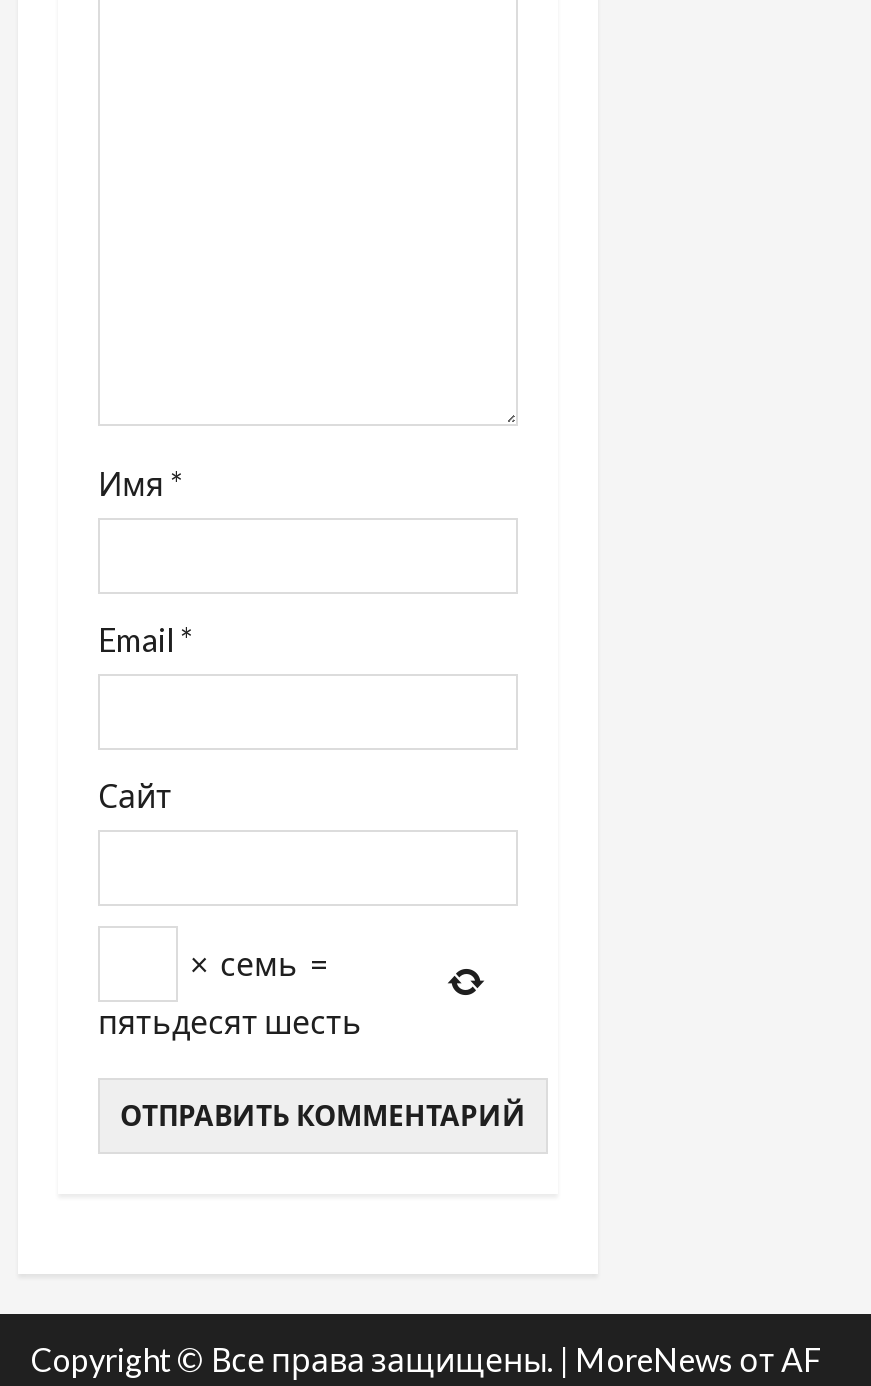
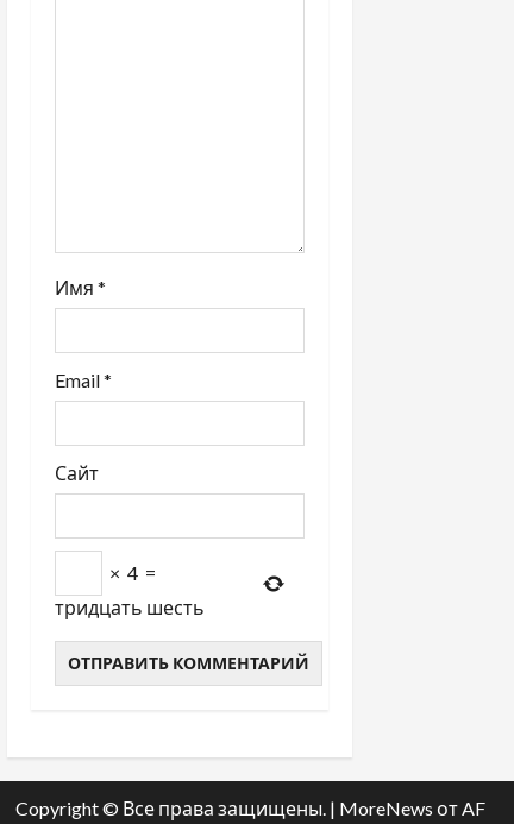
- × семь =
+ × 4 =

- пятьдесят шесть
+ тридцать шесть
